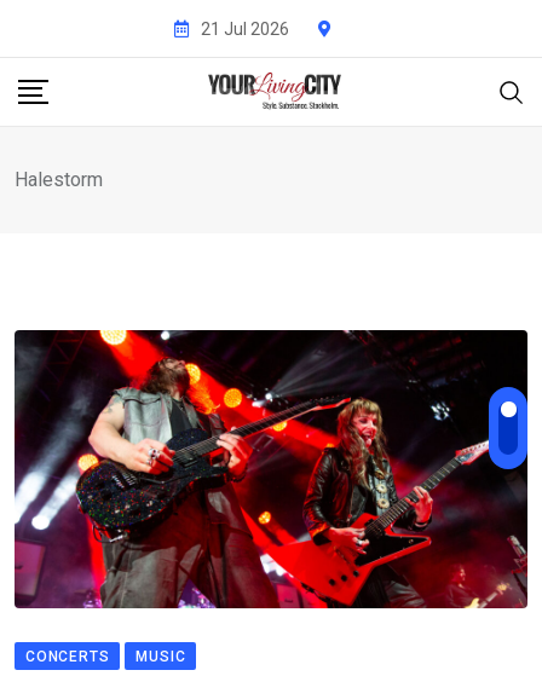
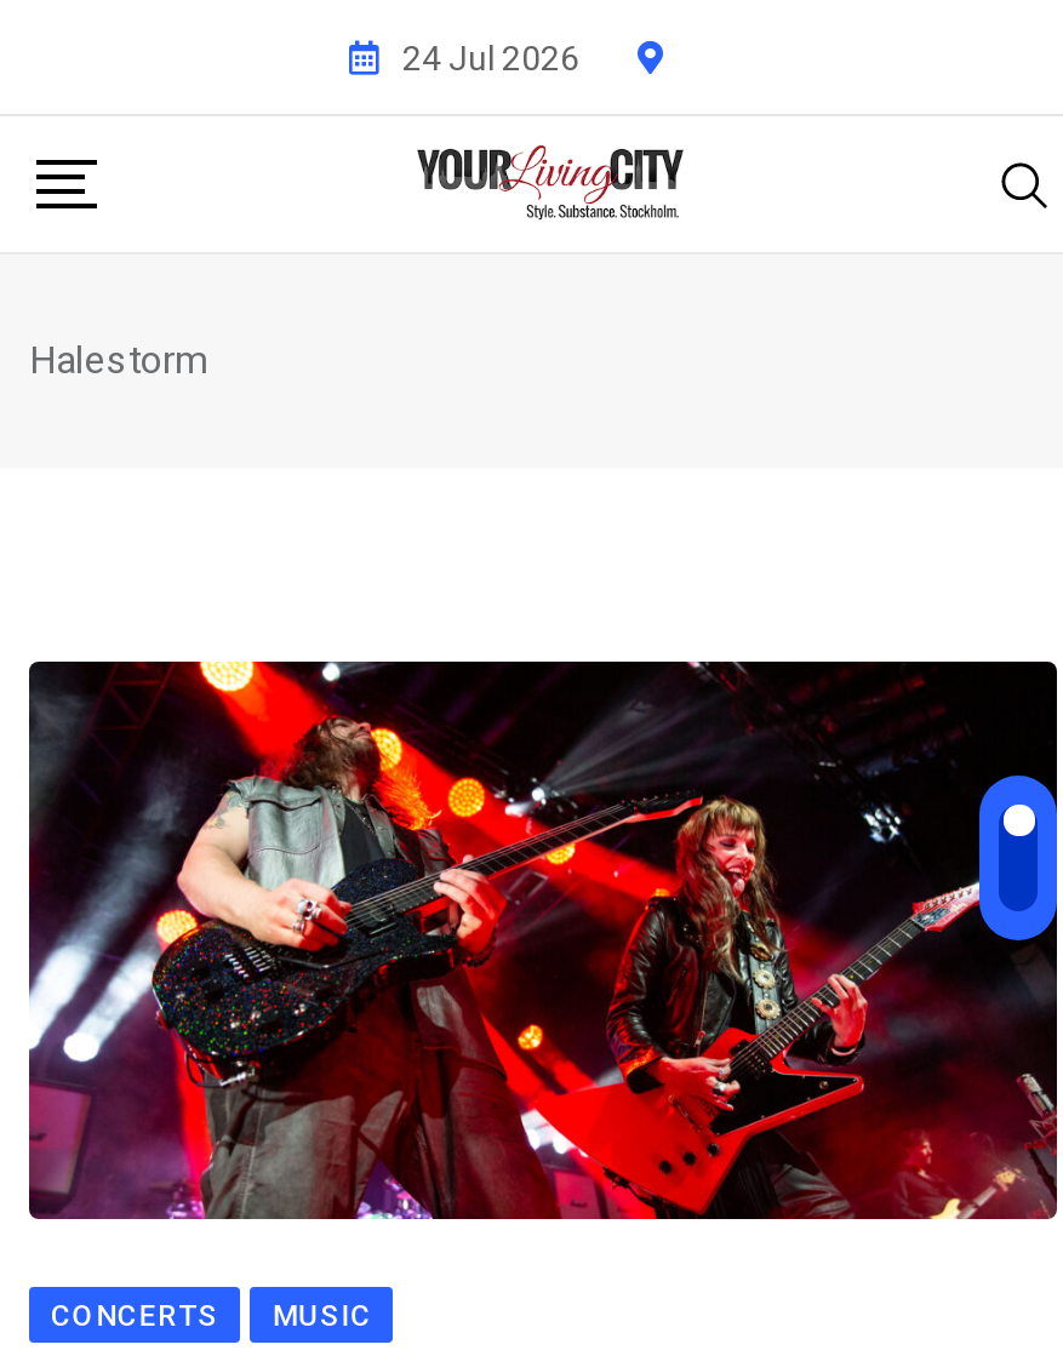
- 21 Jul 2026
+ 24 Jul 2026
